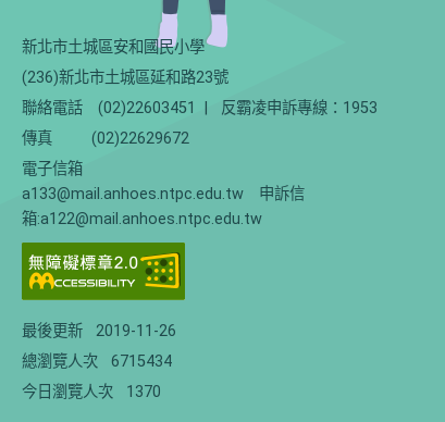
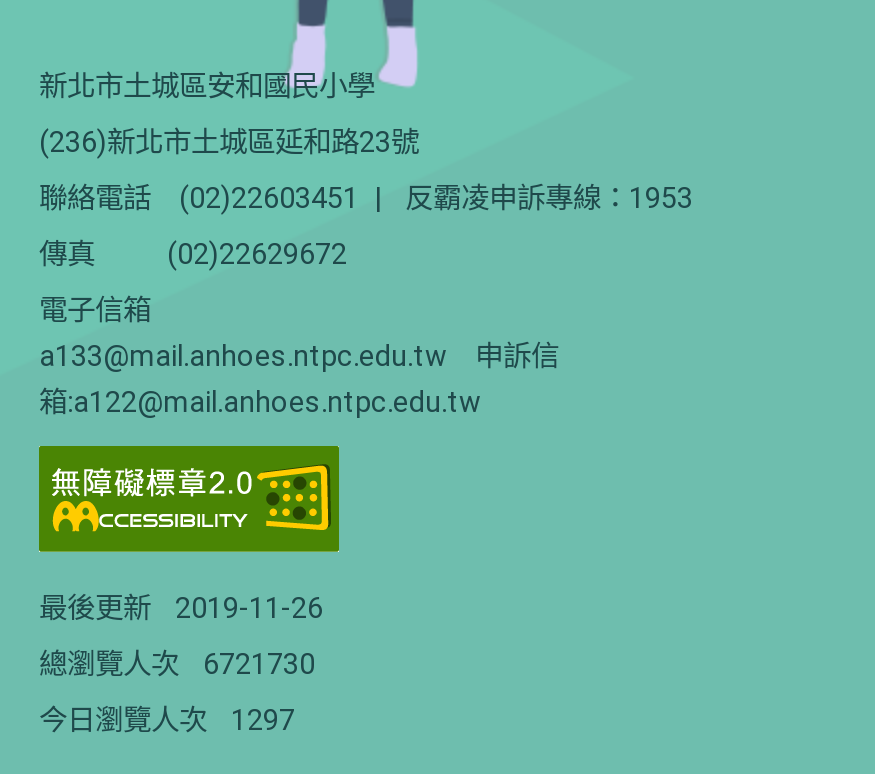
- 總瀏覽人次 6715434
+ 總瀏覽人次 6721730

- 今日瀏覽人次 1370
+ 今日瀏覽人次 1297
